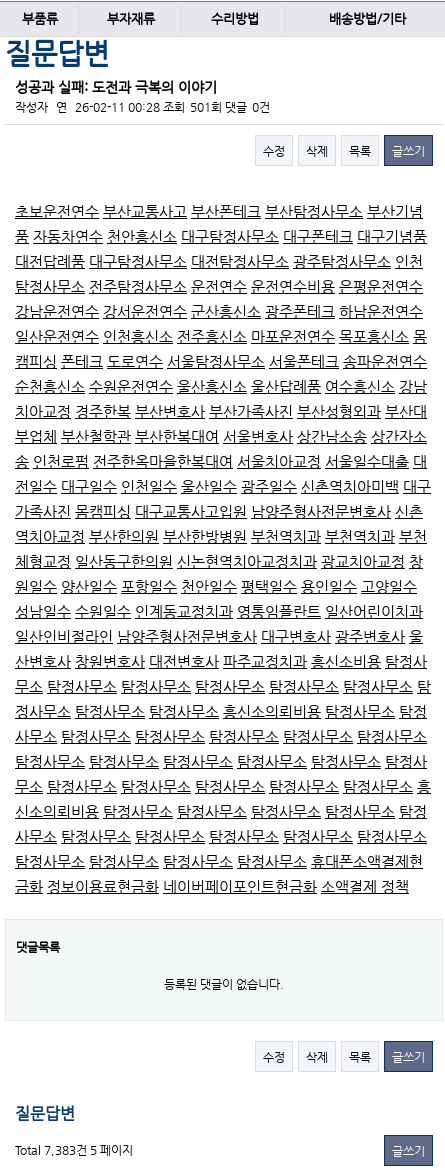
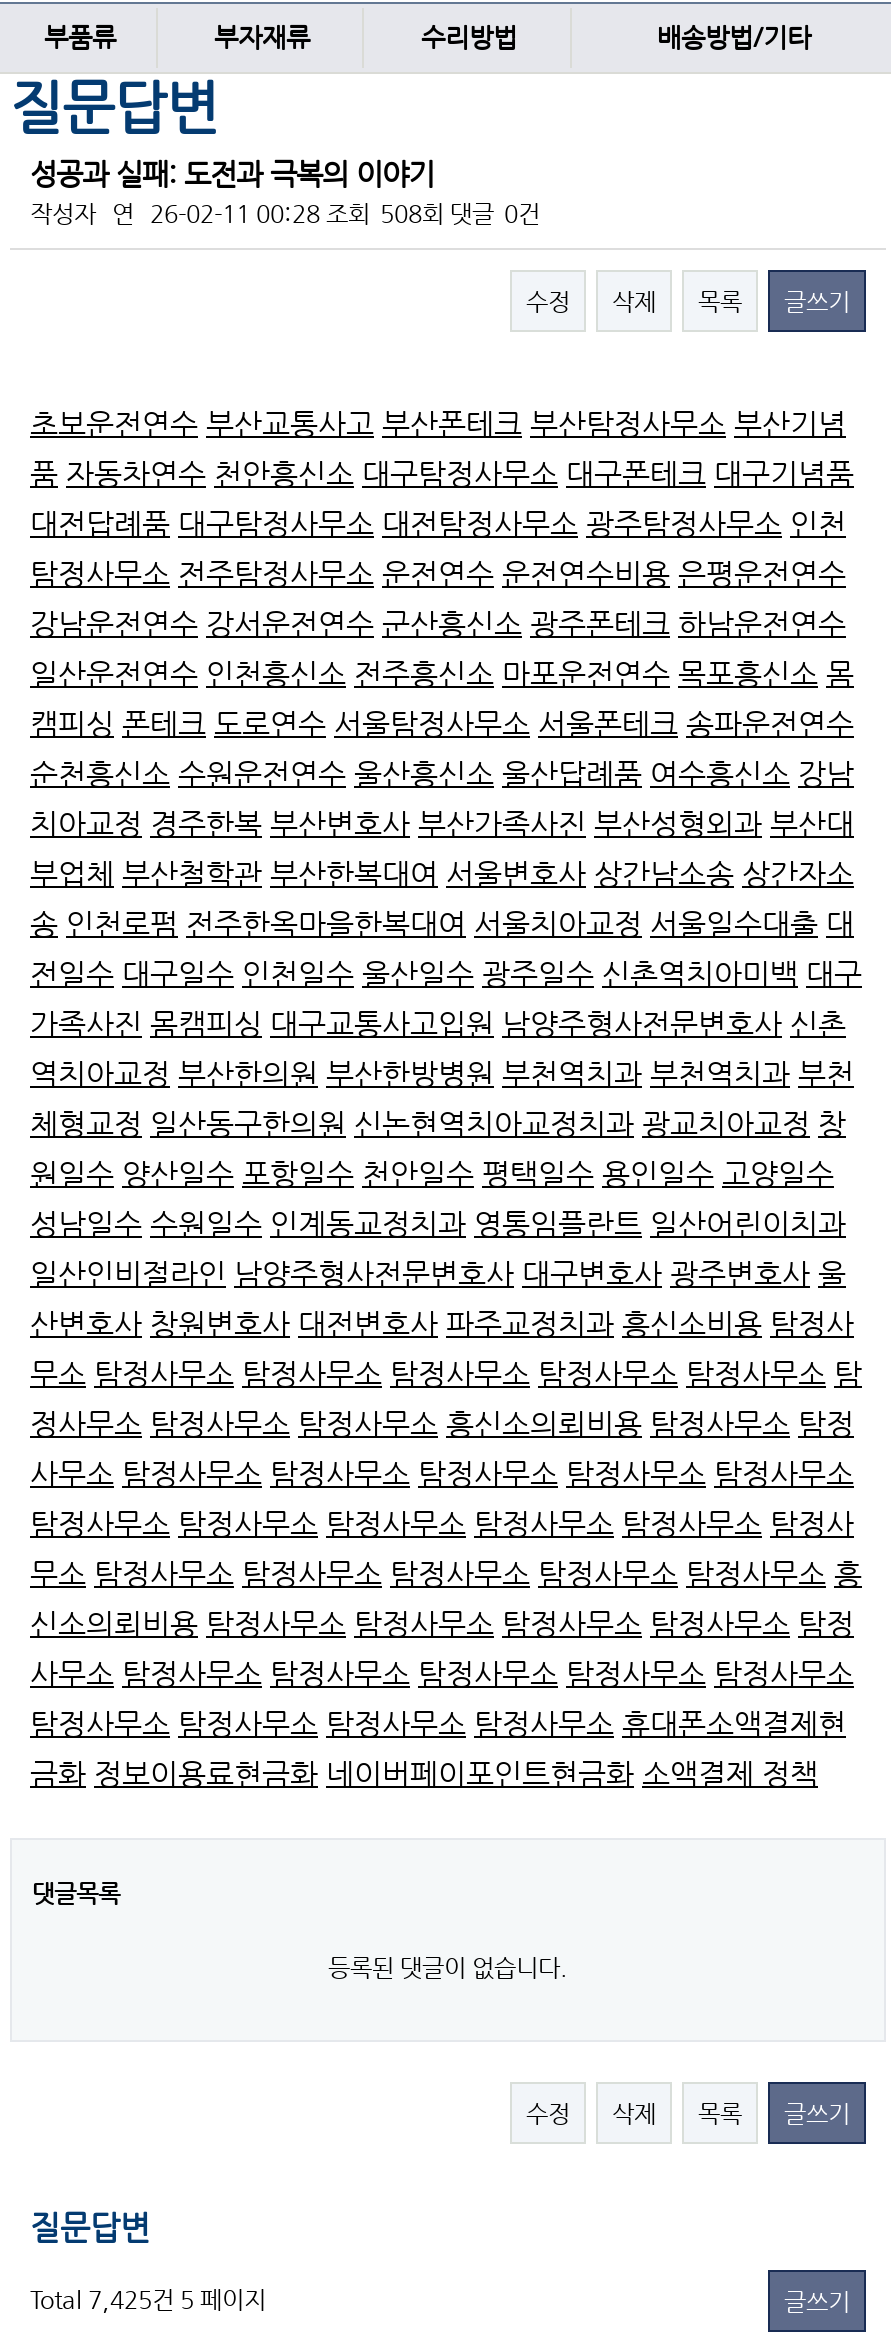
- 작성자 연 26-02-11 00:28 조회 501회 댓글 0건
+ 작성자 연 26-02-11 00:28 조회 508회 댓글 0건

- Total 7,383건 5 페이지
+ Total 7,425건 5 페이지
